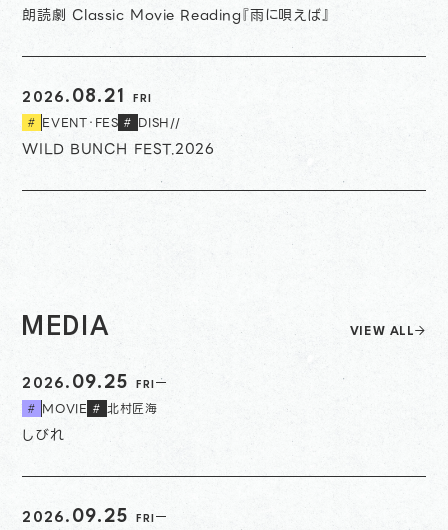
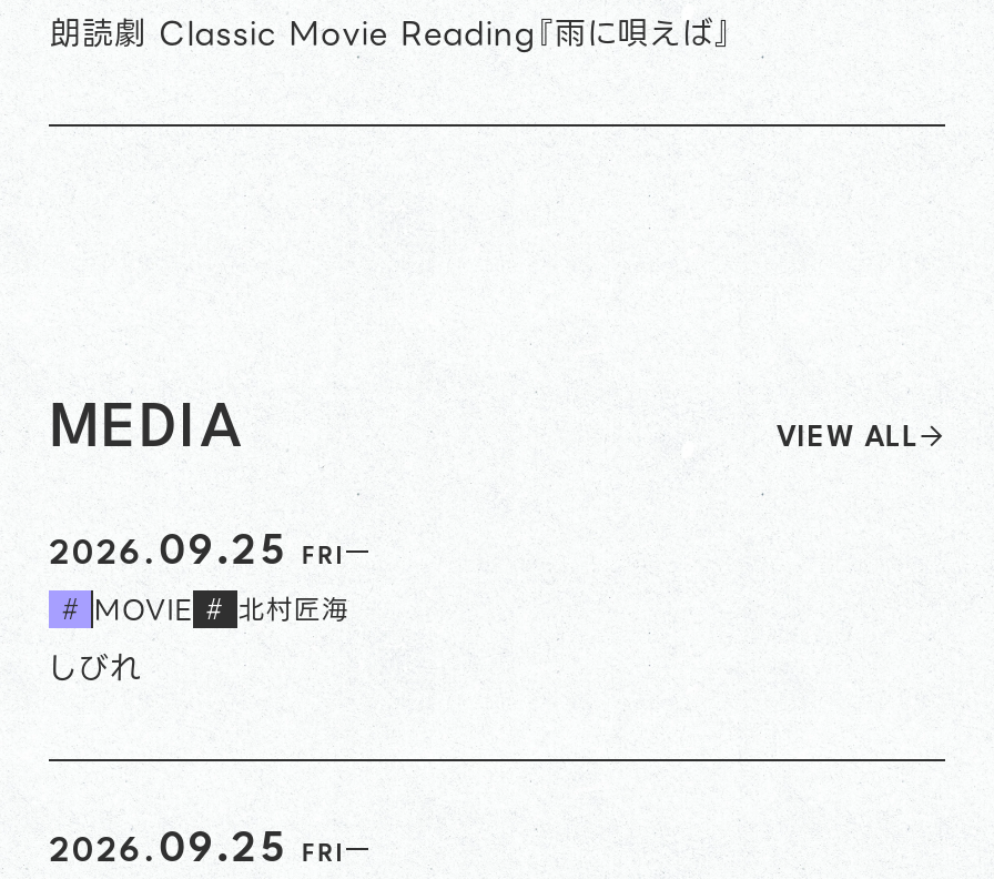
- 2026. 08.21
- FRI
- # EVENT・FES # DISH//
- WILD BUNCH FEST.2026
